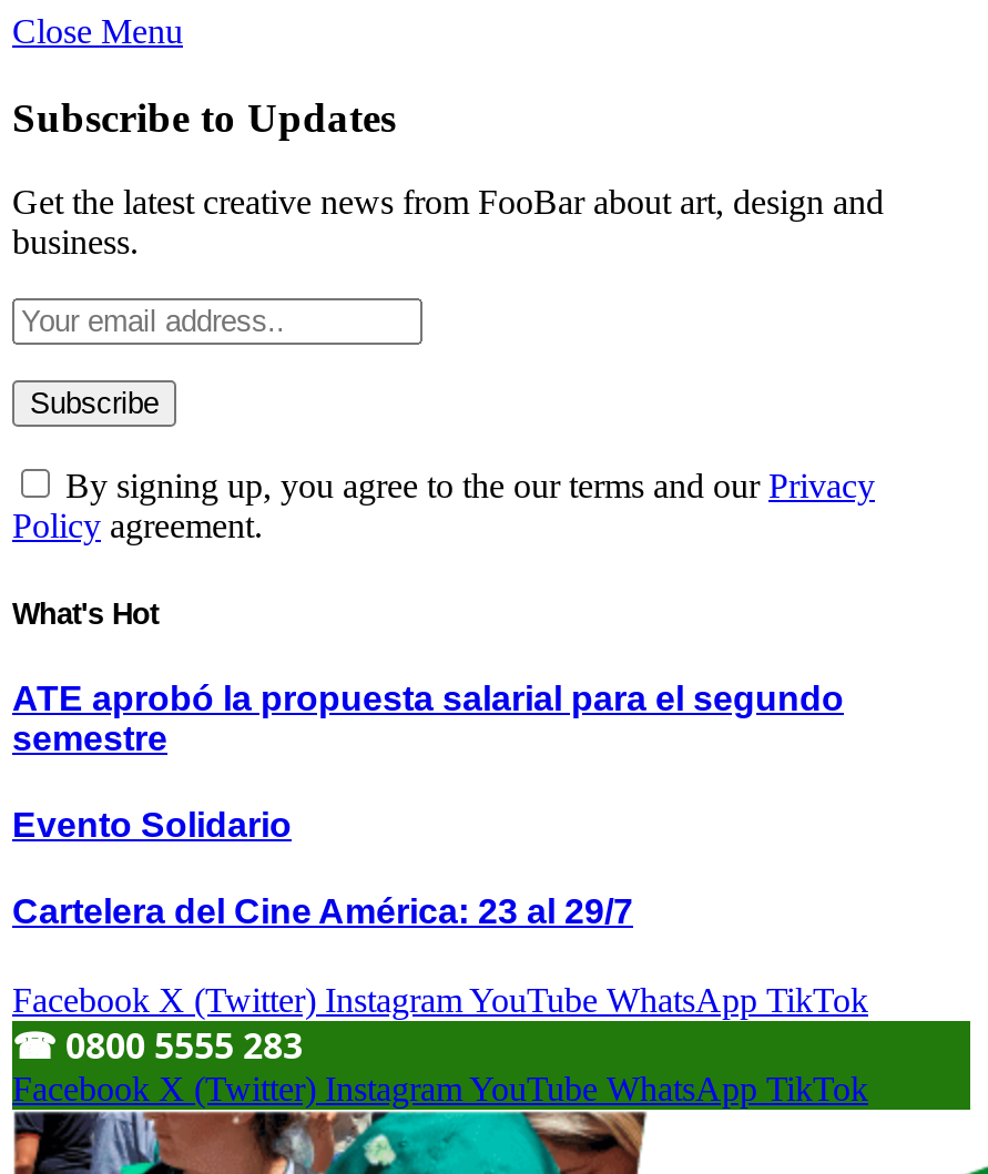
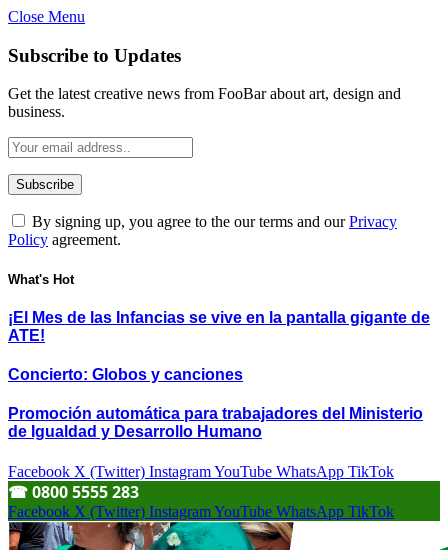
- ATE aprobó la propuesta salarial para el segundo
- semestre
+ ¡El Mes de las Infancias se vive en la pantalla gigante de
+ ATE!

- Evento Solidario
+ Concierto: Globos y canciones

- Cartelera del Cine América: 23 al 29/7
+ Promoción automática para trabajadores del Ministerio
+ de Igualdad y Desarrollo Humano
